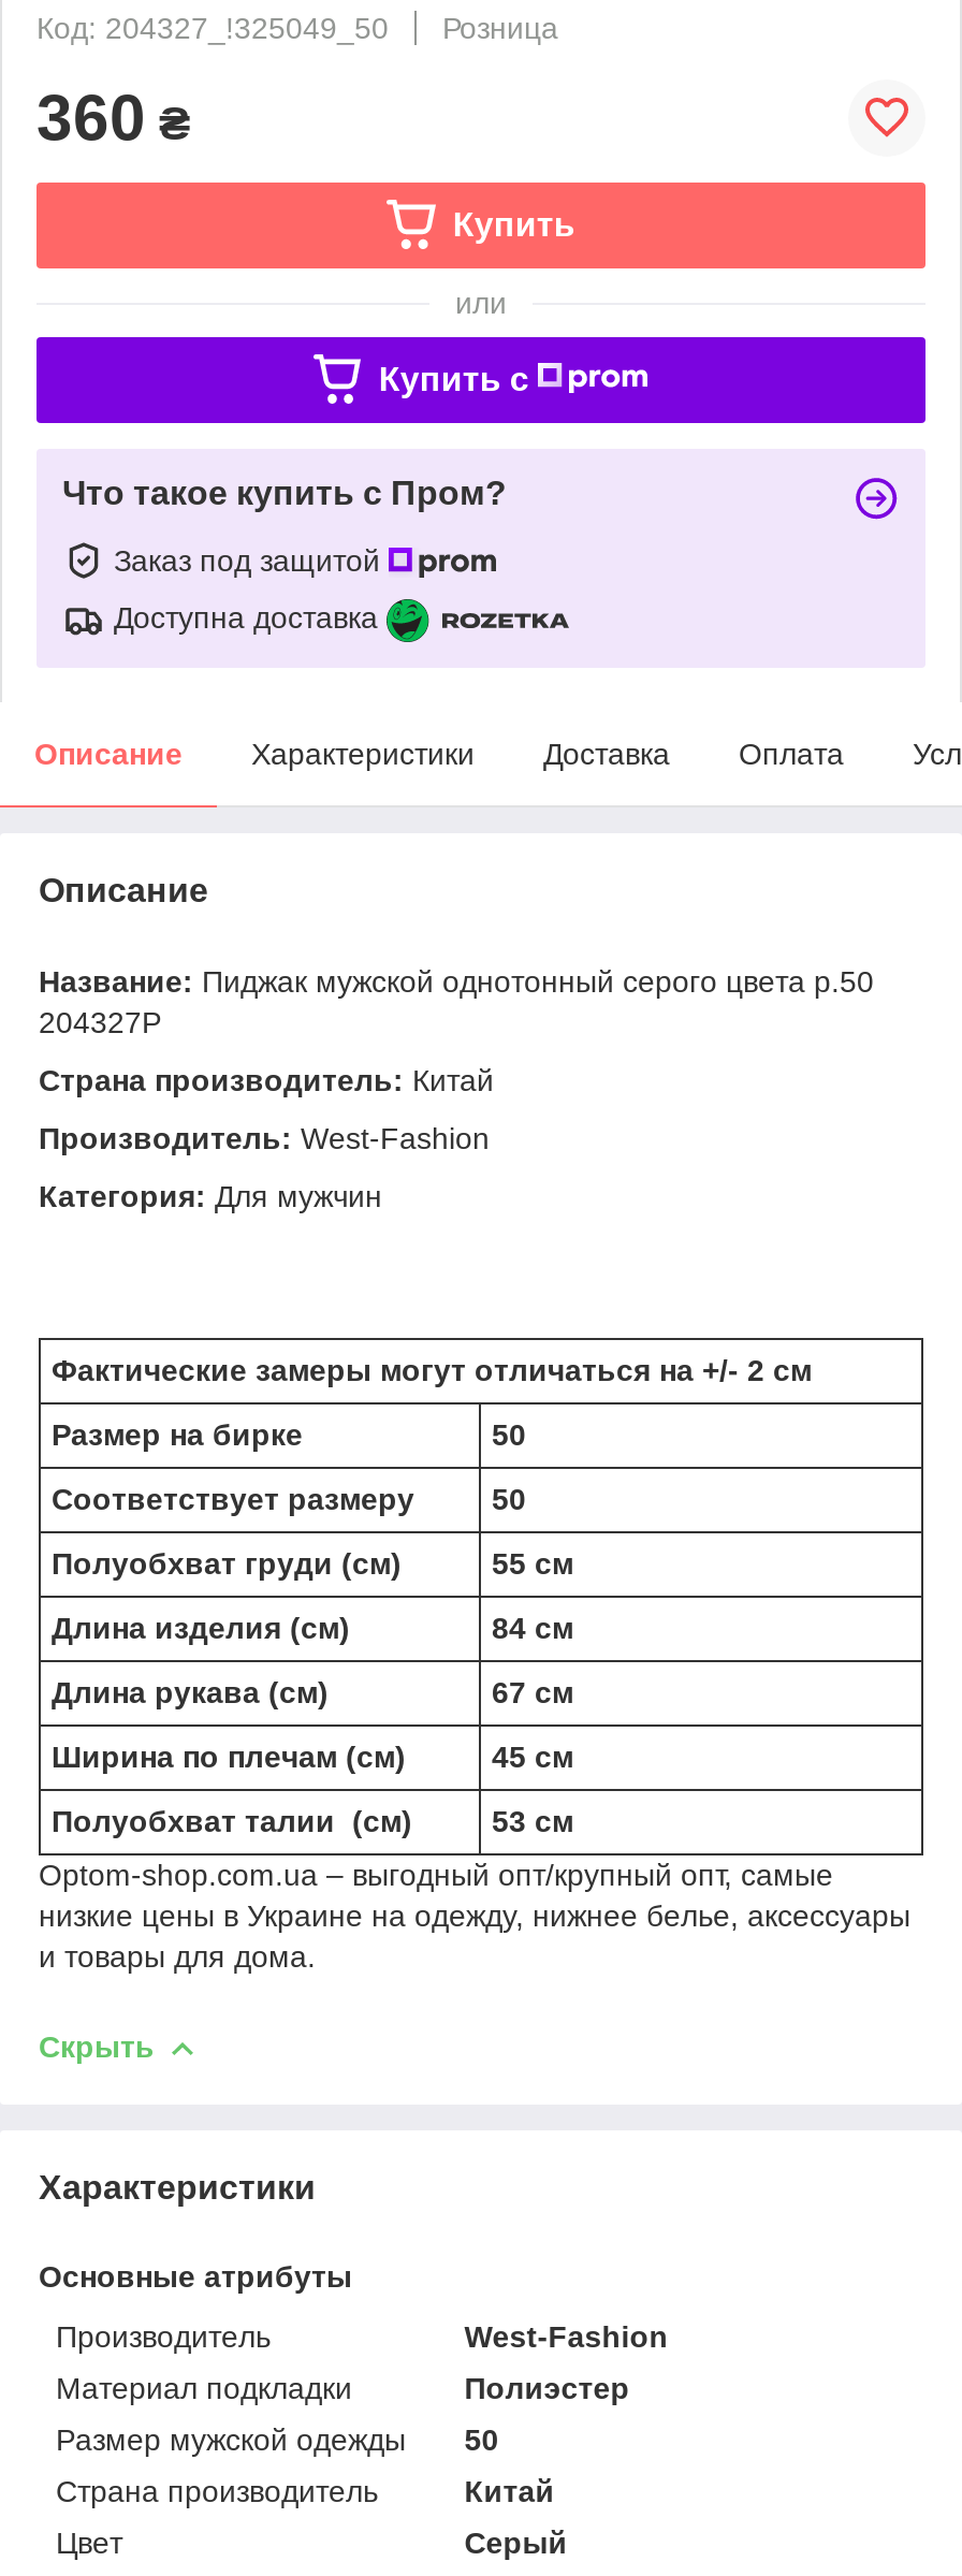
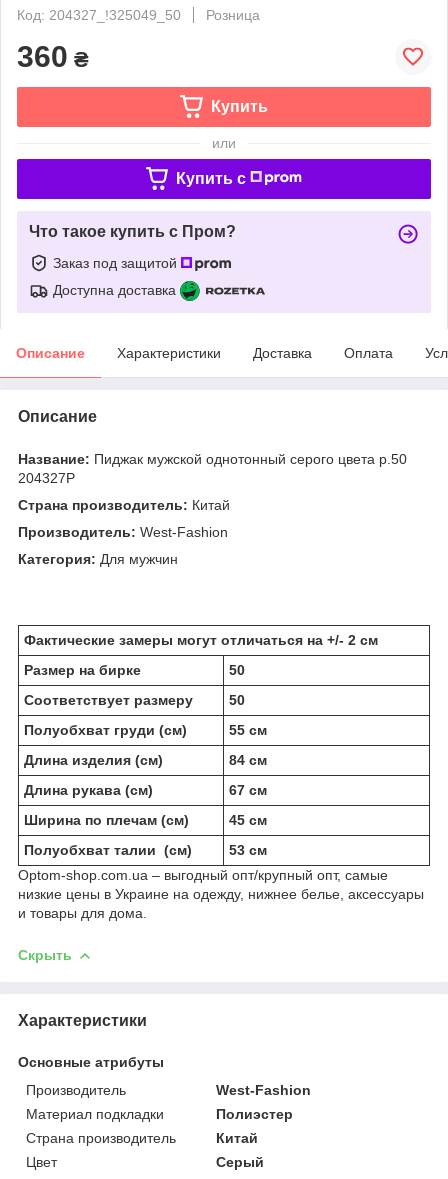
- Размер мужской одежды
- 50
